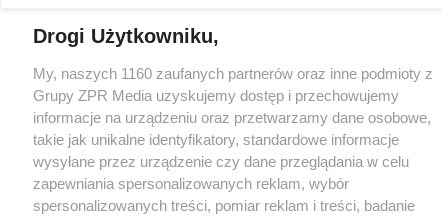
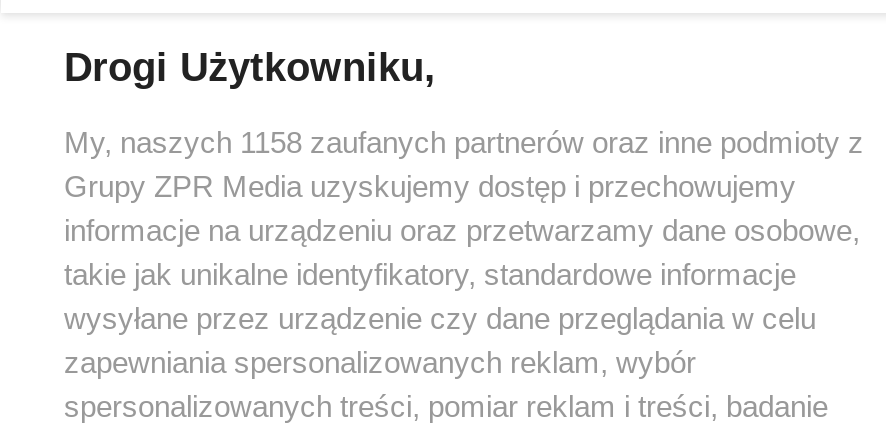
- My, naszych 1160 zaufanych partnerów oraz inne podmioty z
+ My, naszych 1158 zaufanych partnerów oraz inne podmioty z
